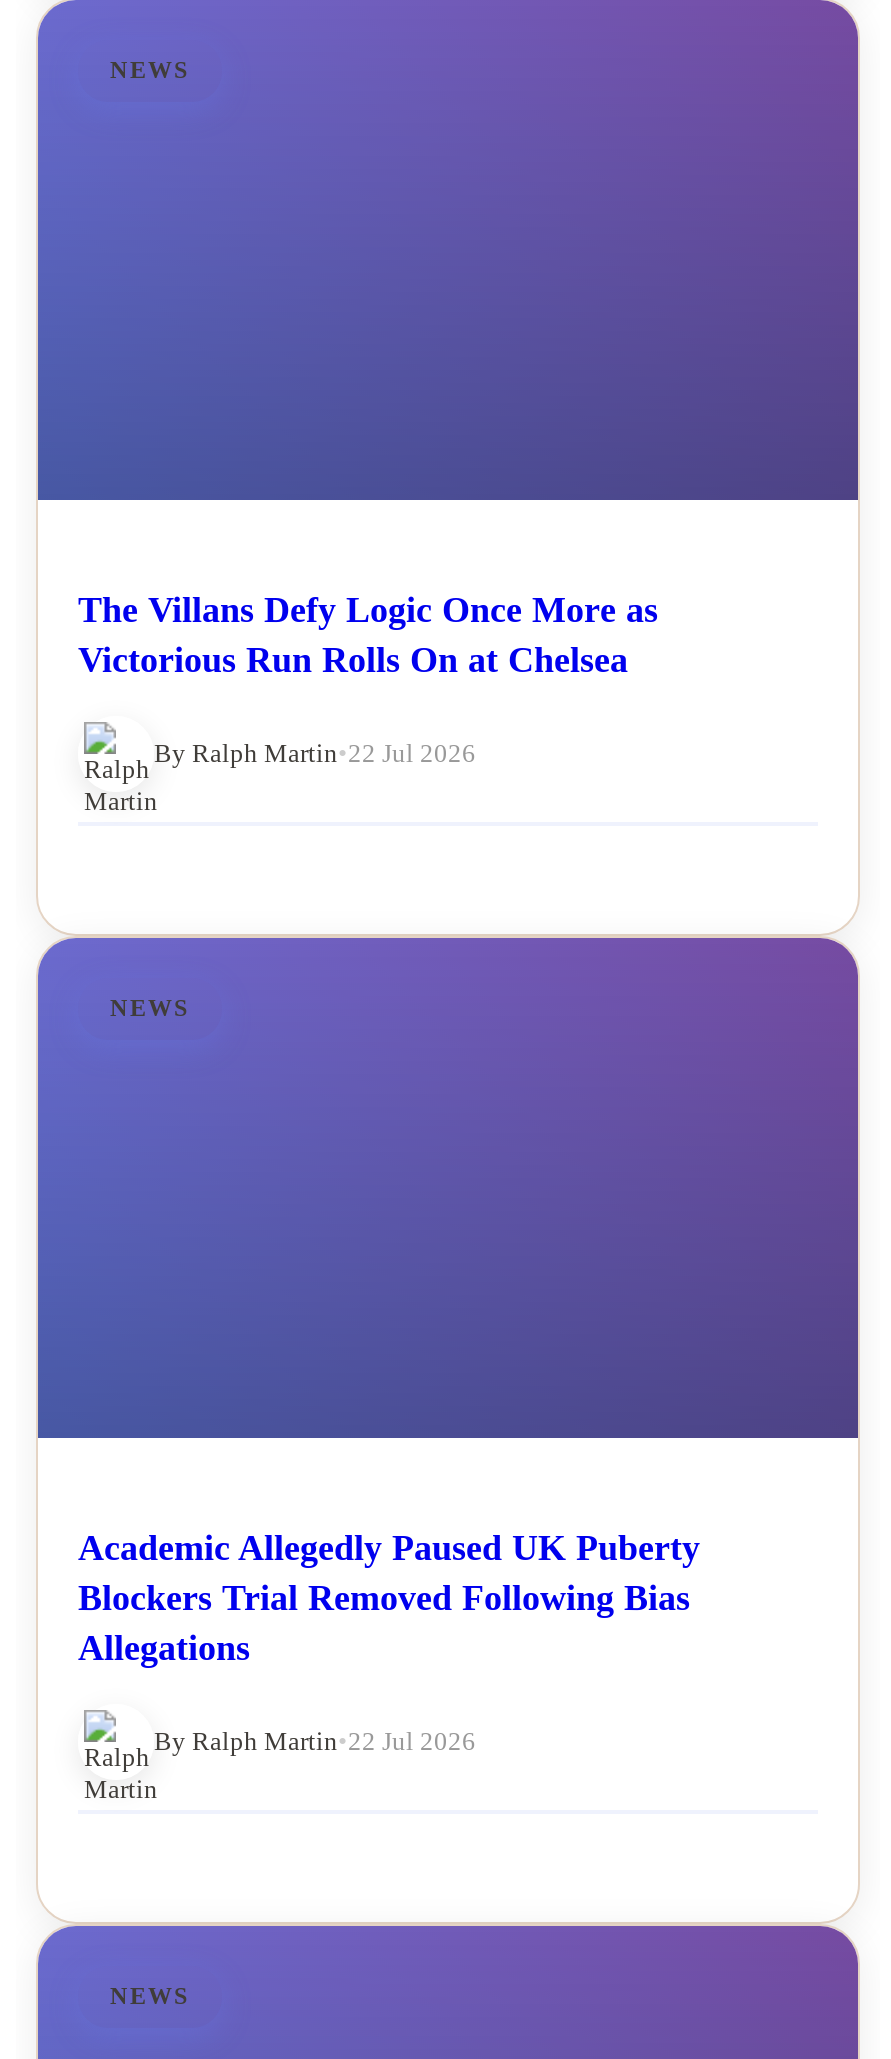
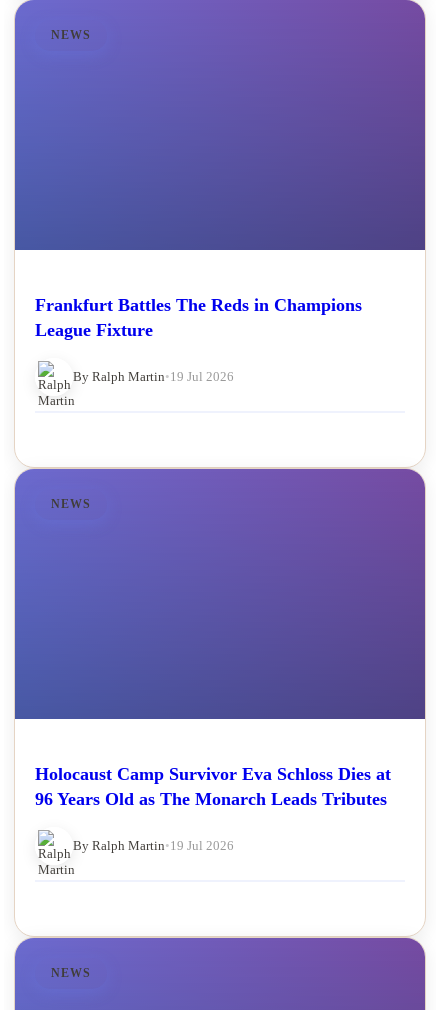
- The Villans Defy Logic Once More as
- Victorious Run Rolls On at Chelsea
+ Frankfurt Battles The Reds in Champions
+ League Fixture

- By Ralph Martin • 22 Jul 2026
+ By Ralph Martin • 19 Jul 2026

- Academic Allegedly Paused UK Puberty
- Blockers Trial Removed Following Bias
- Allegations
+ Holocaust Camp Survivor Eva Schloss Dies at
+ 96 Years Old as The Monarch Leads Tributes

- By Ralph Martin • 22 Jul 2026
+ By Ralph Martin • 19 Jul 2026
